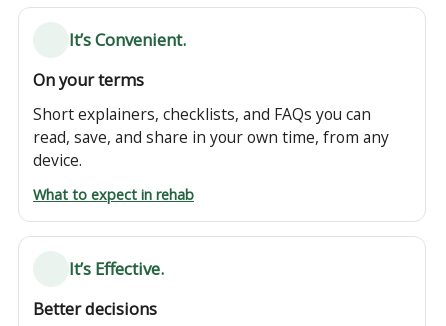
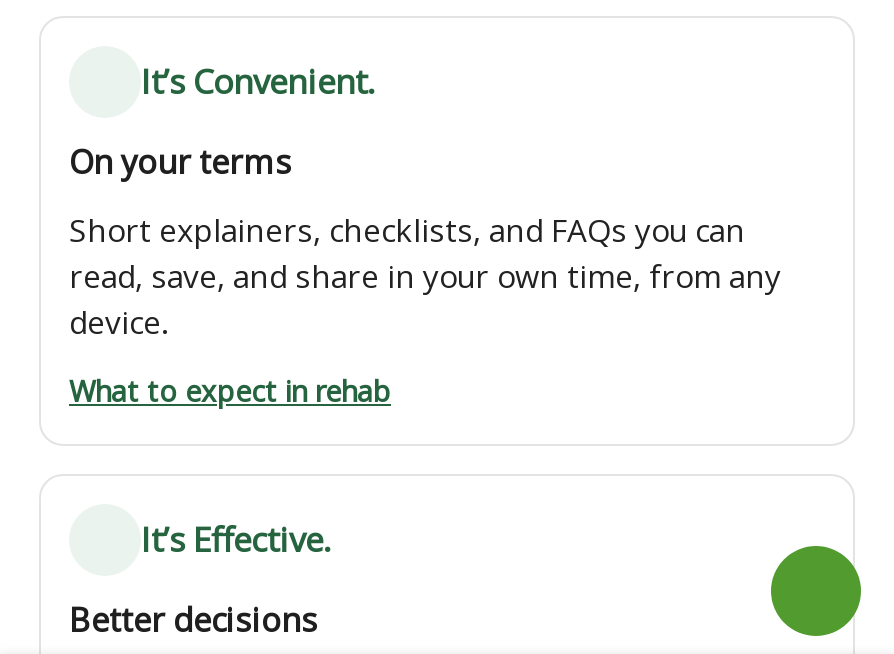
+ [image]
